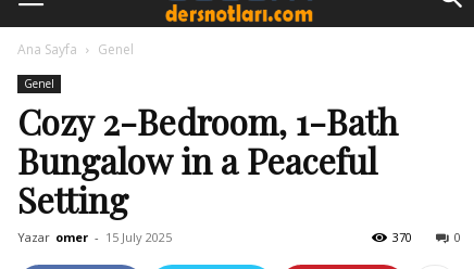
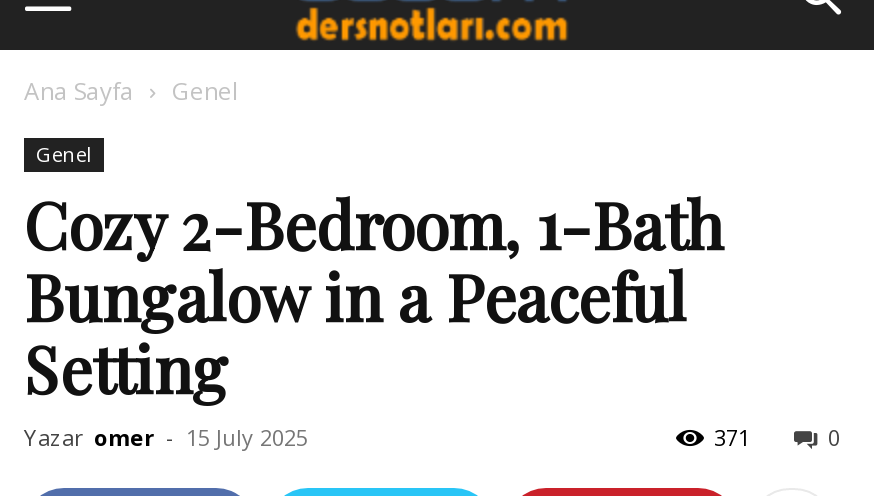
- 370
+ 371
